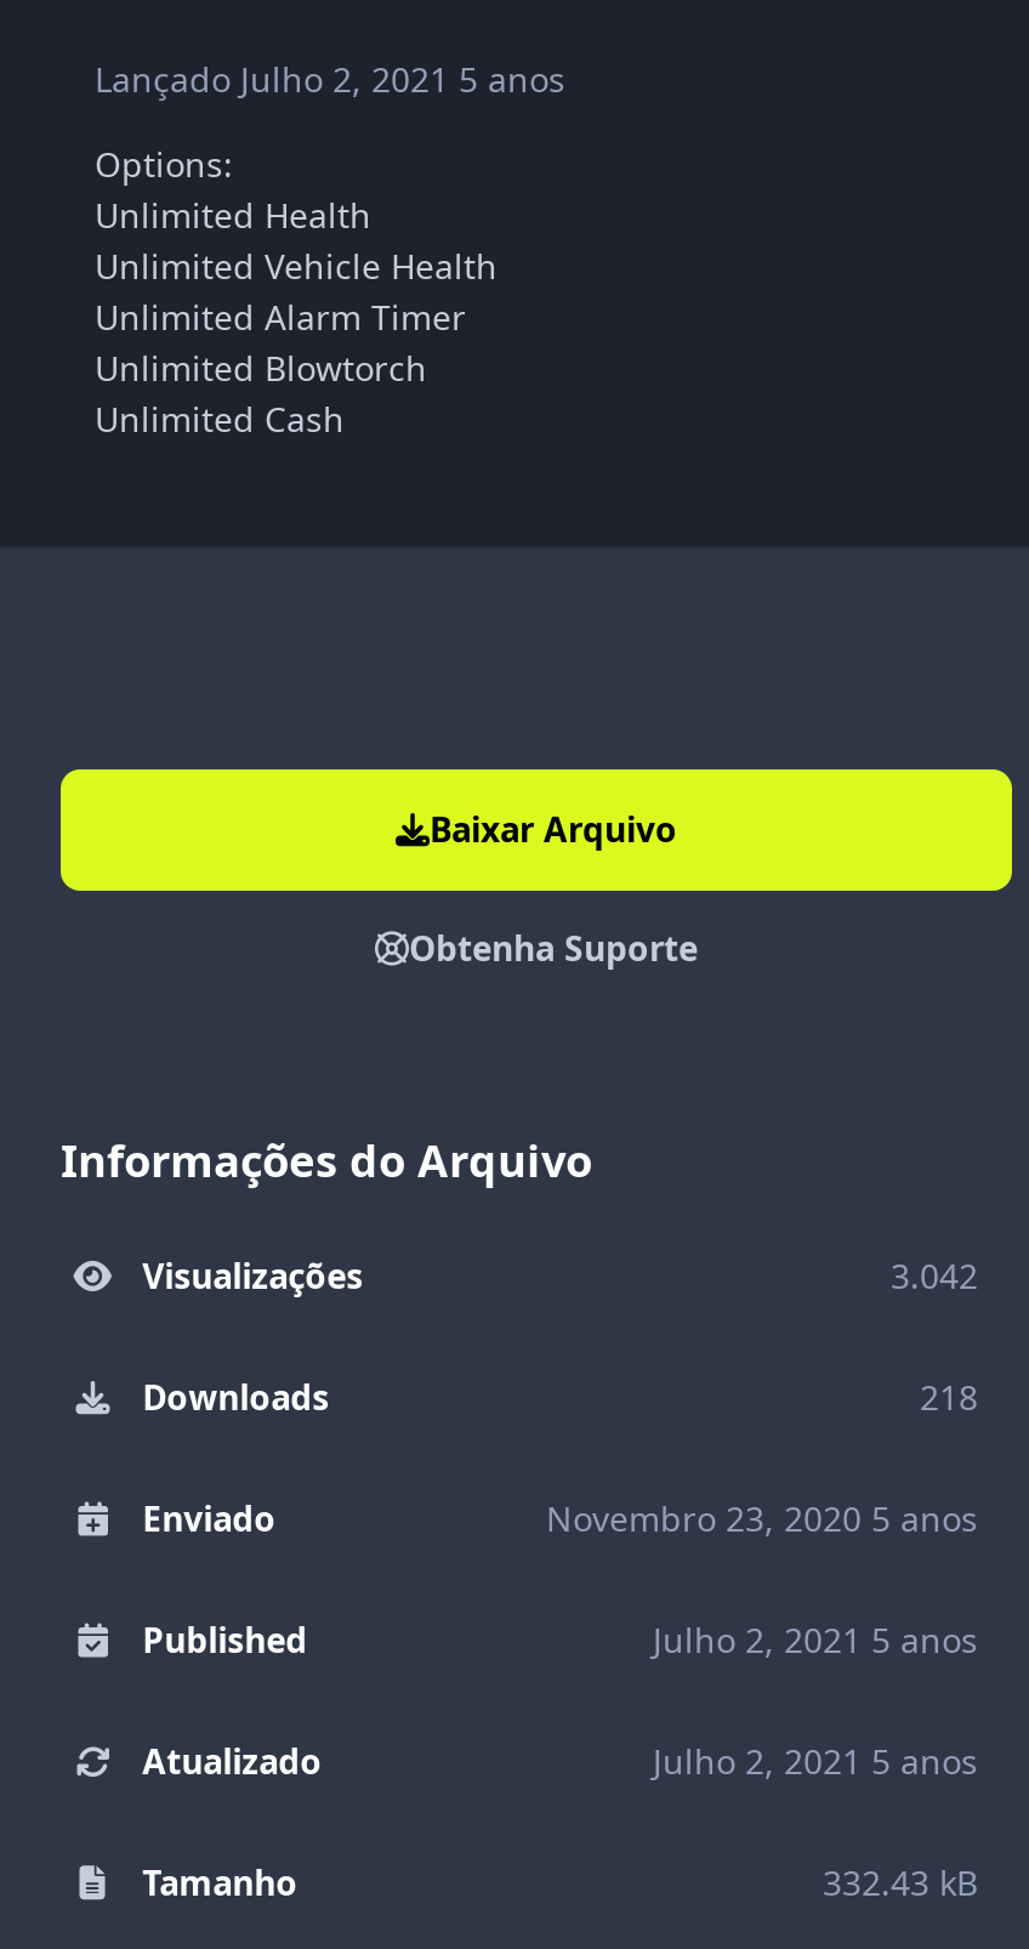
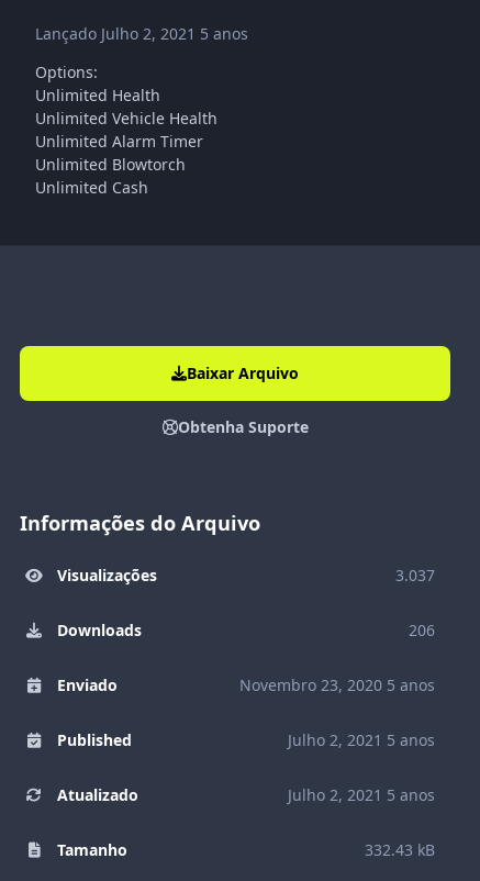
- 3.042
+ 3.037

- 218
+ 206
